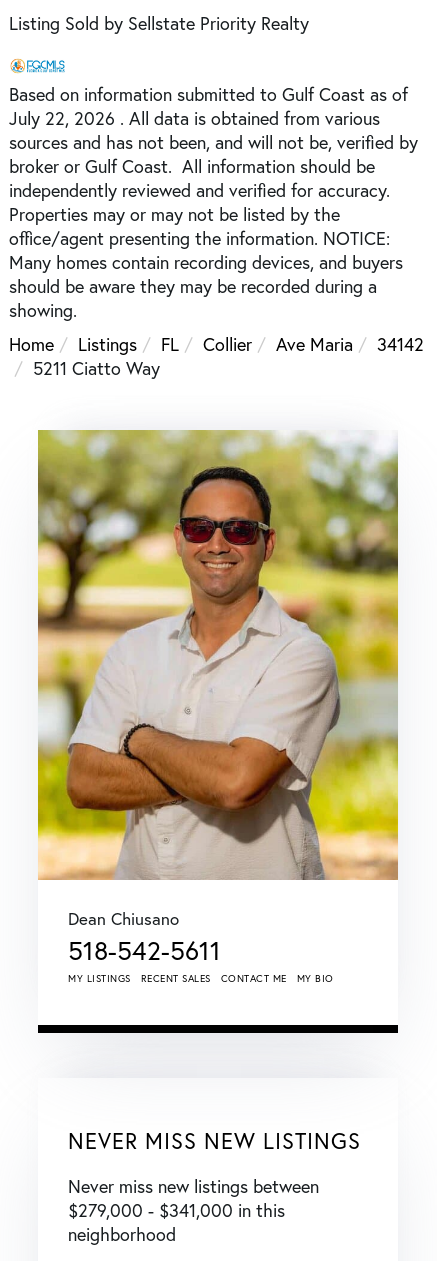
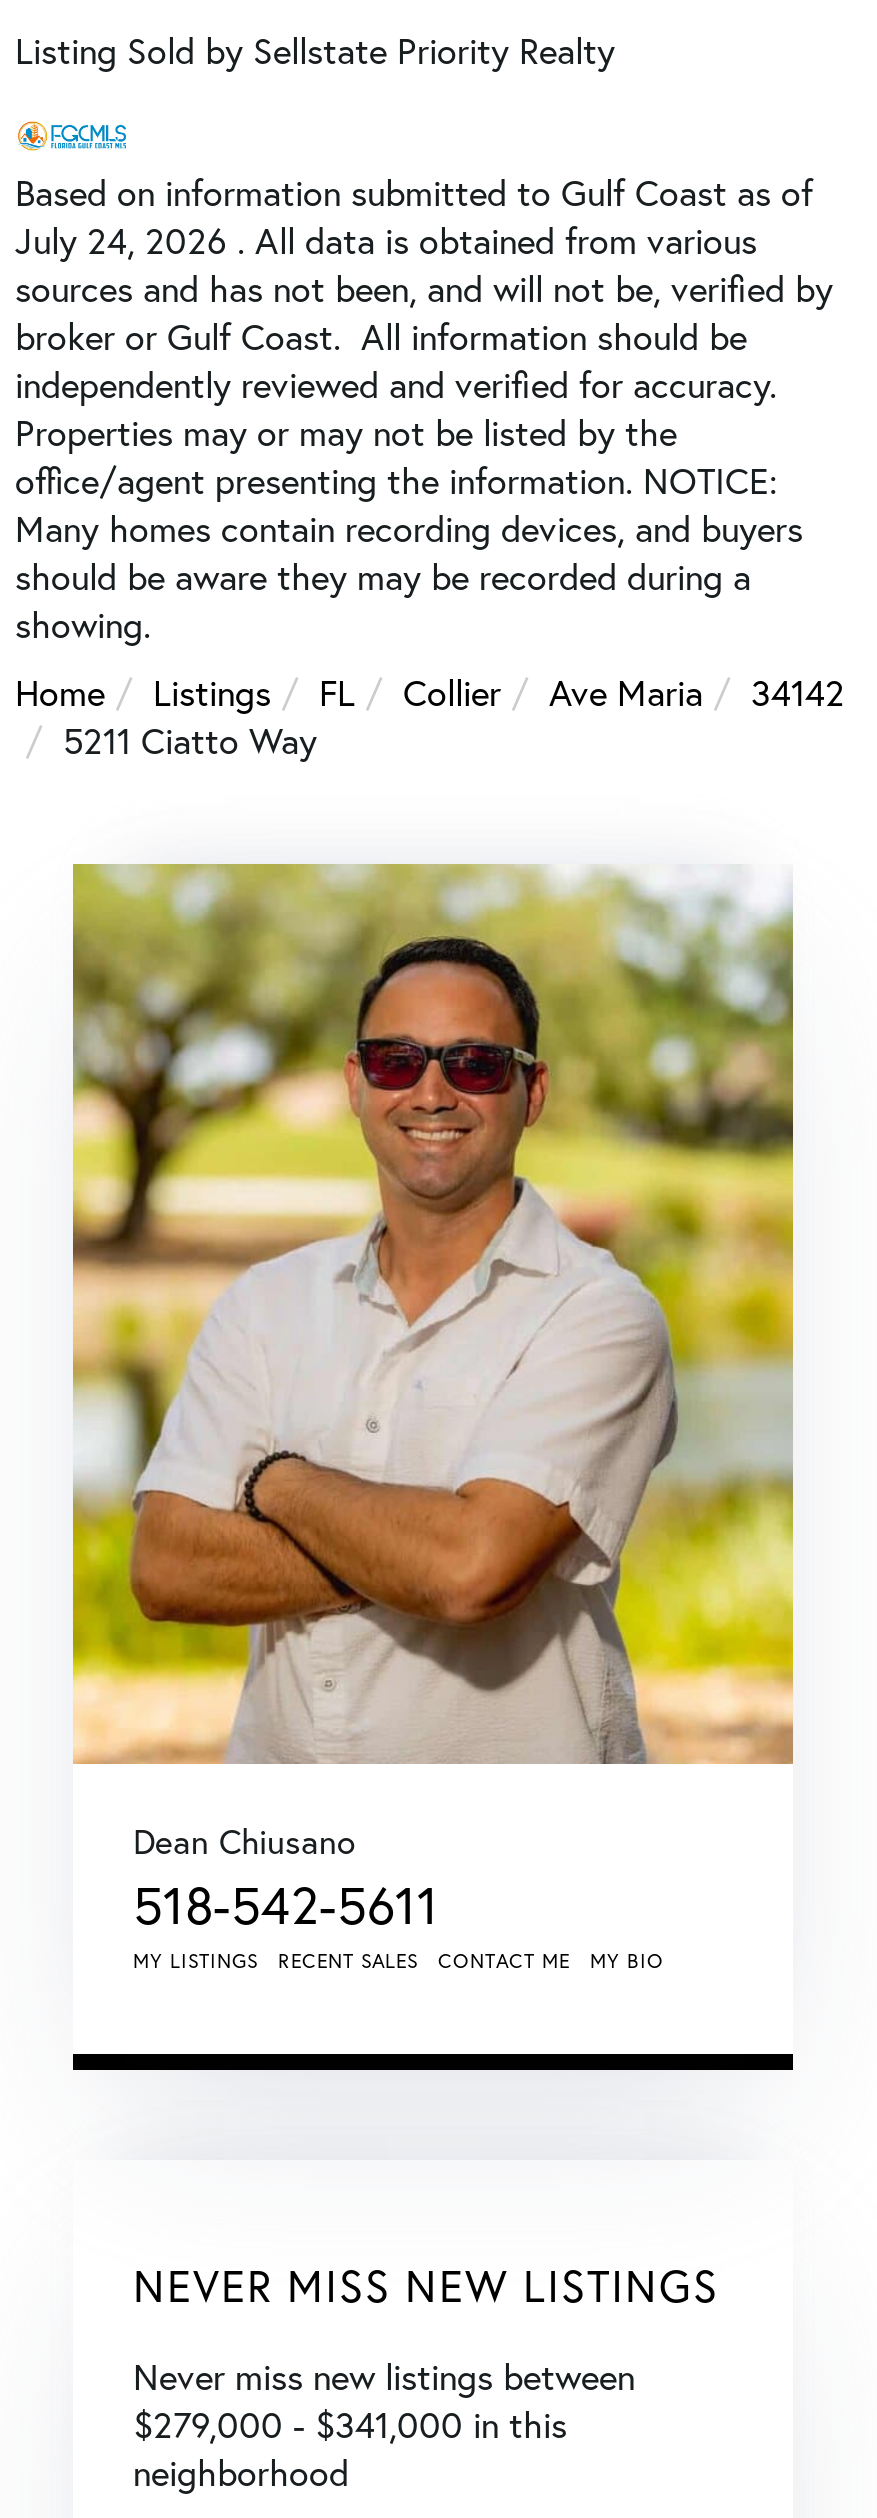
- July 22, 2026 . All data is obtained from various
+ July 24, 2026 . All data is obtained from various
